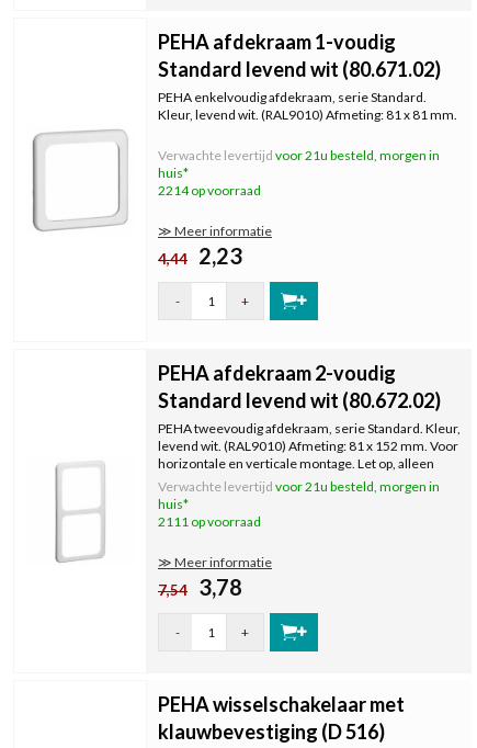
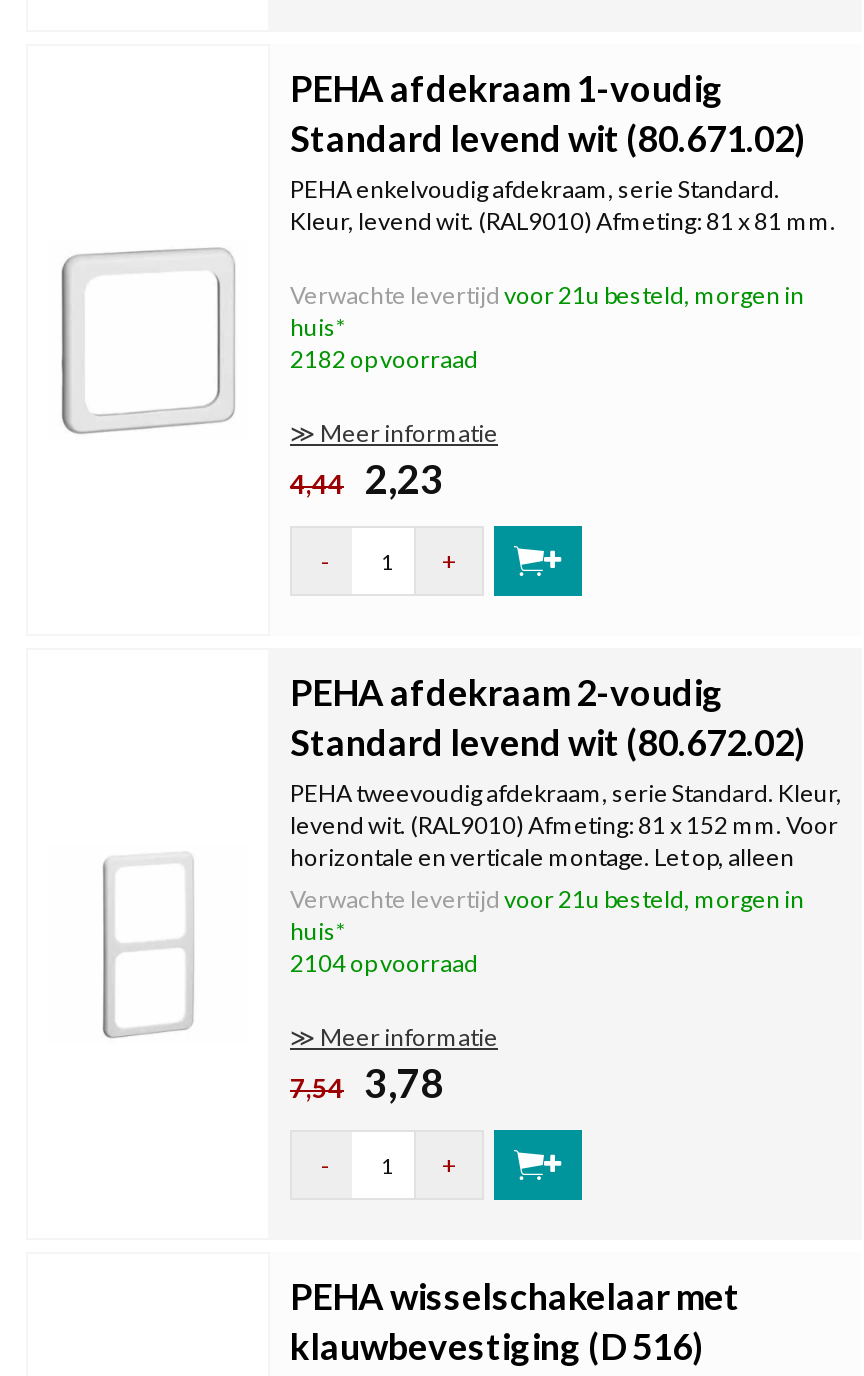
- 2214 op voorraad
+ 2182 op voorraad

- 2111 op voorraad
+ 2104 op voorraad
